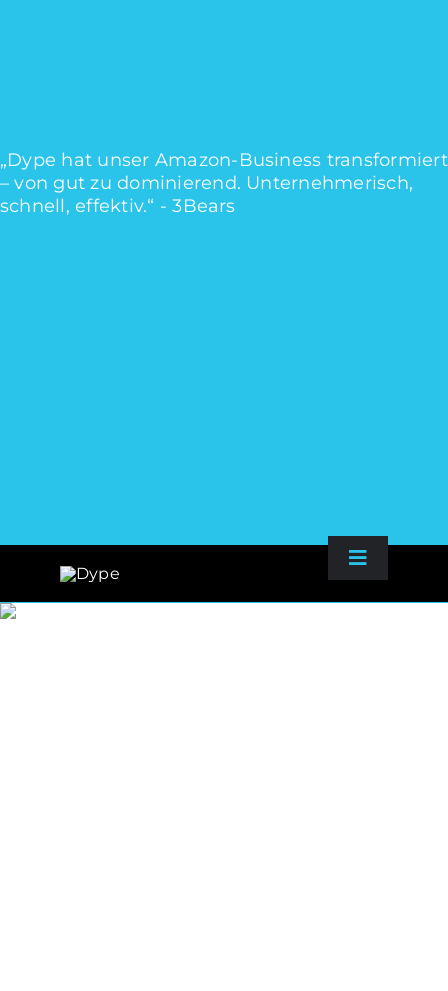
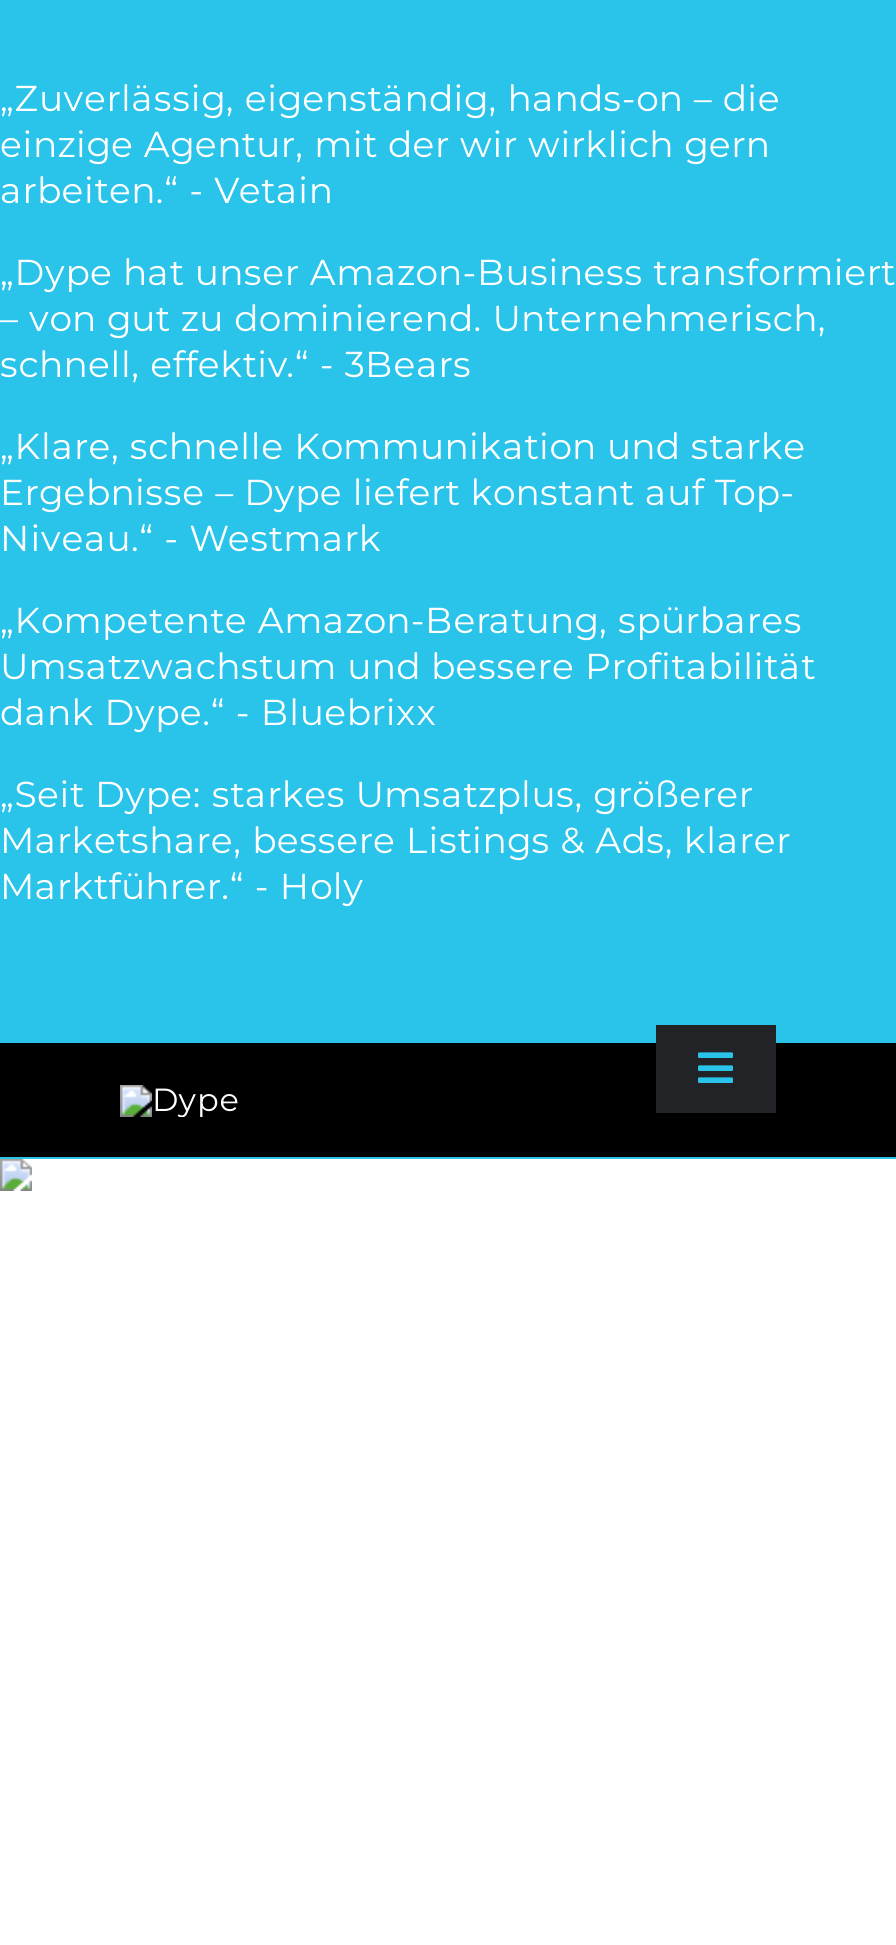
+ „Zuverlässig, eigenständig, hands-on – die
+ einzige Agentur, mit der wir wirklich gern
+ arbeiten.“- Vetain

+ „Klare, schnelle Kommunikation und starke
+ Ergebnisse – Dype liefert konstant auf Top-
+ Niveau.“- Westmark
+ „Kompetente Amazon-Beratung, spürbares
+ Umsatzwachstum und bessere Profitabilität
+ dank Dype.“- Bluebrixx
+ „Seit Dype: starkes Umsatzplus, größerer
+ Marketshare, bessere Listings & Ads, klarer
+ Marktführer.“- Holy
